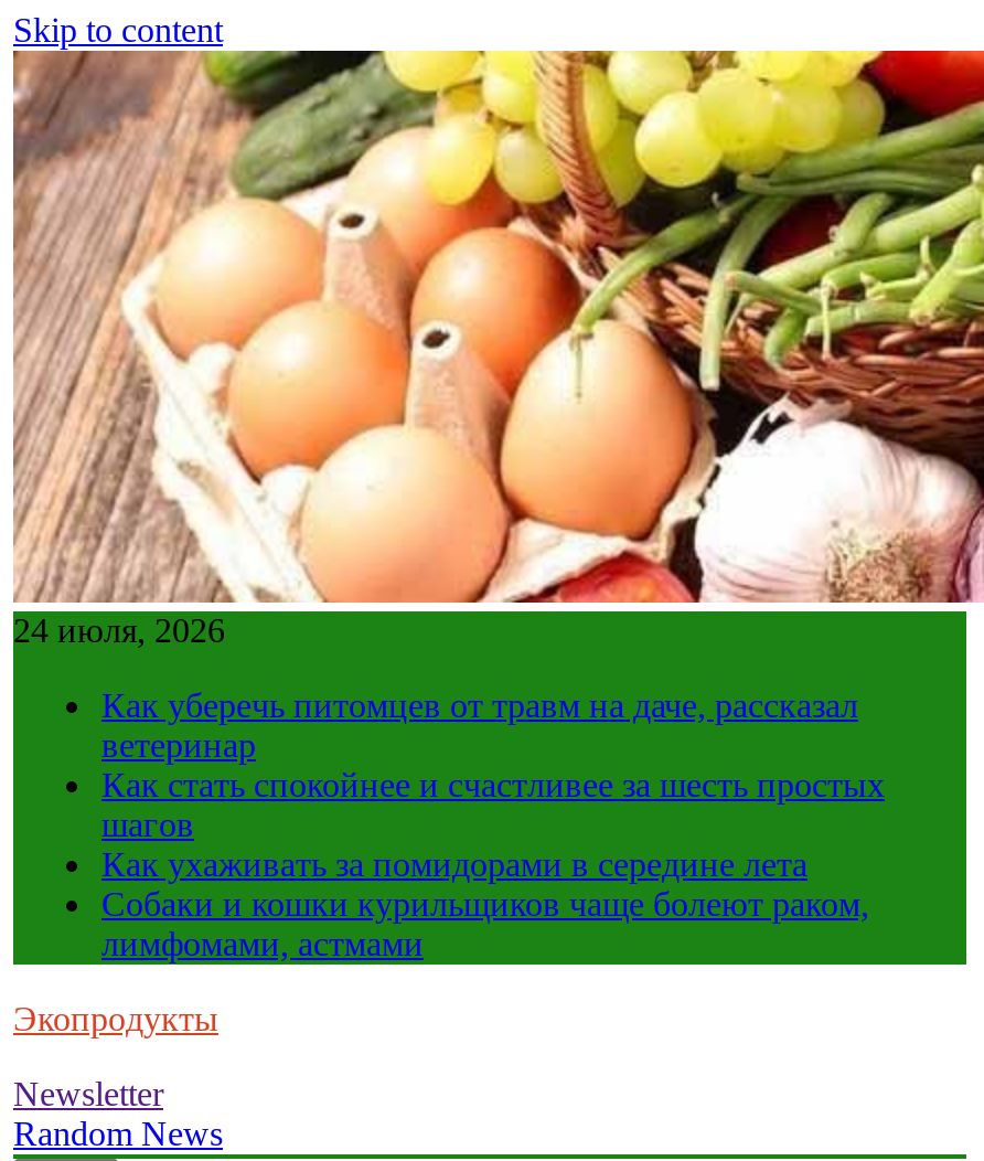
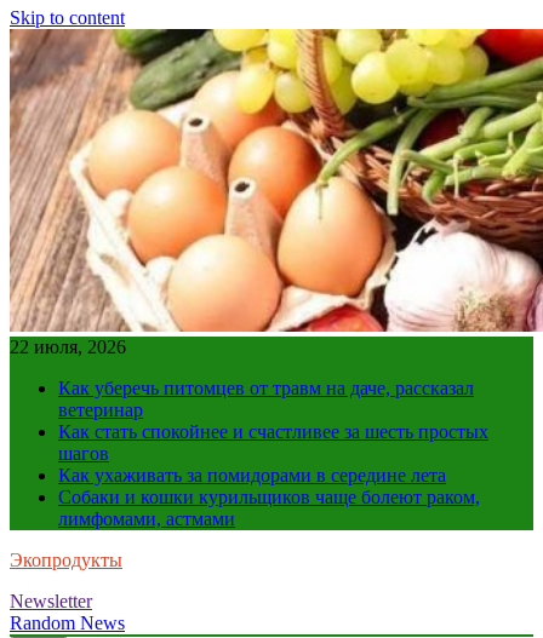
- 24 июля, 2026
+ 22 июля, 2026
